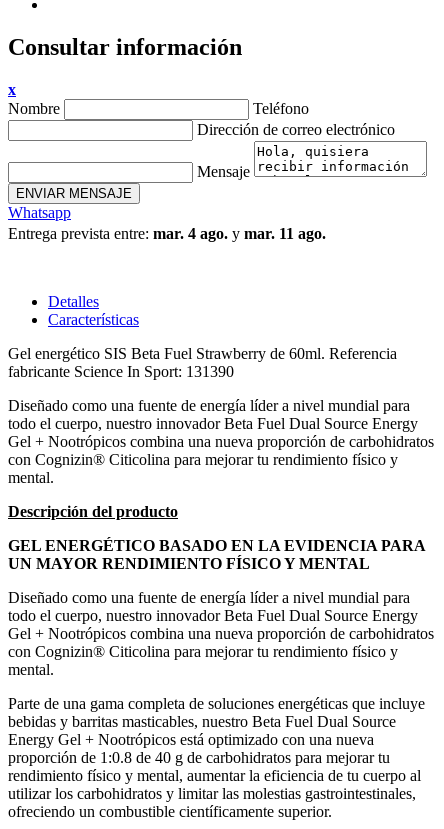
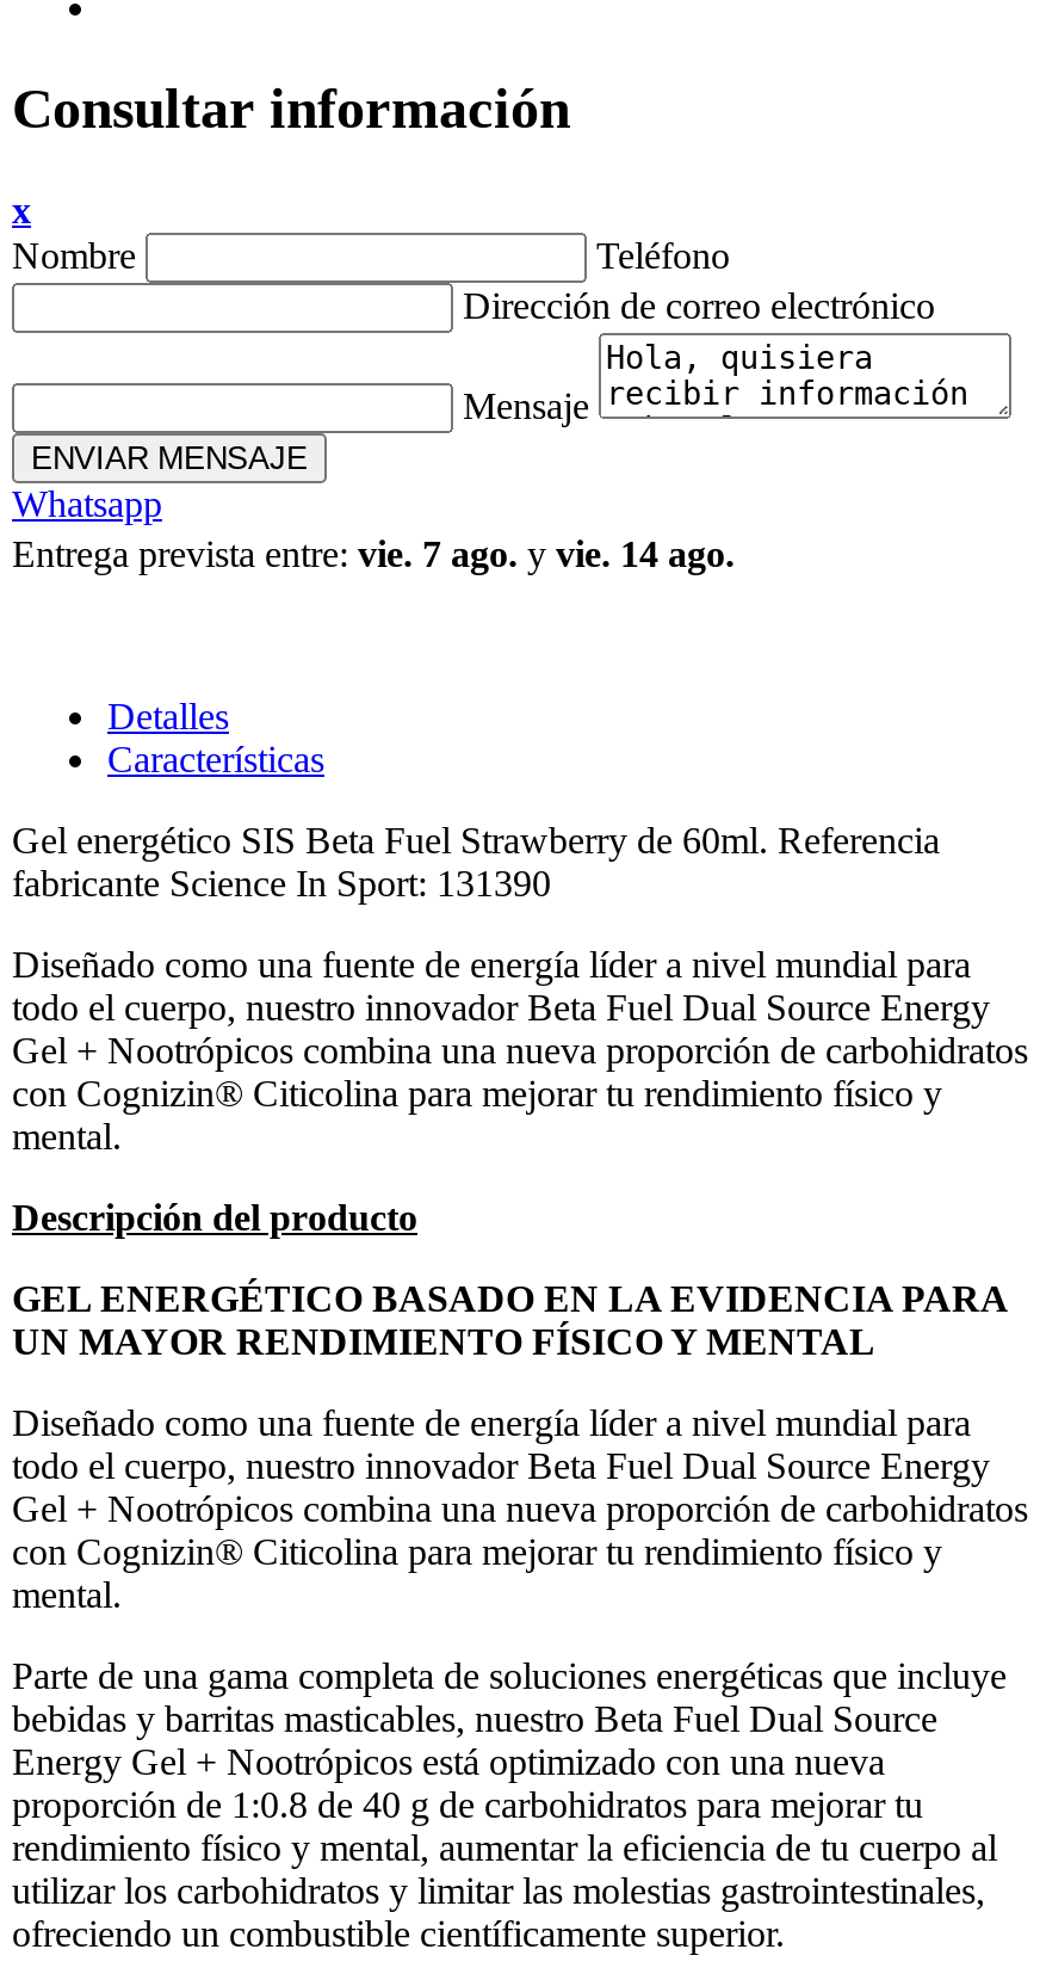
- Entrega prevista entre: mar. 4 ago. y mar. 11 ago.
+ Entrega prevista entre: vie. 7 ago. y vie. 14 ago.
